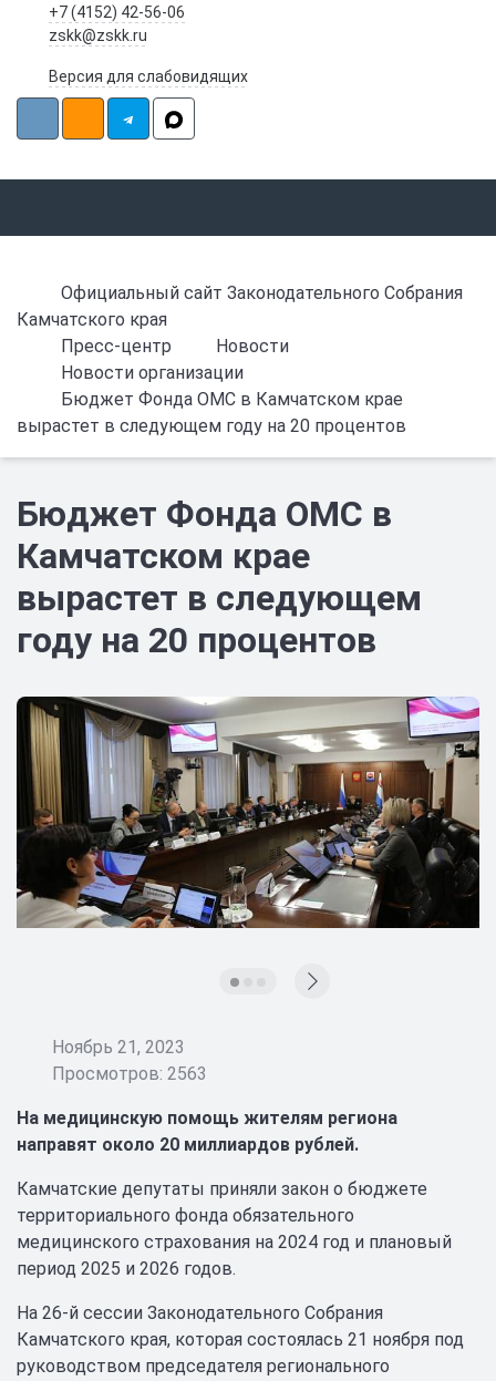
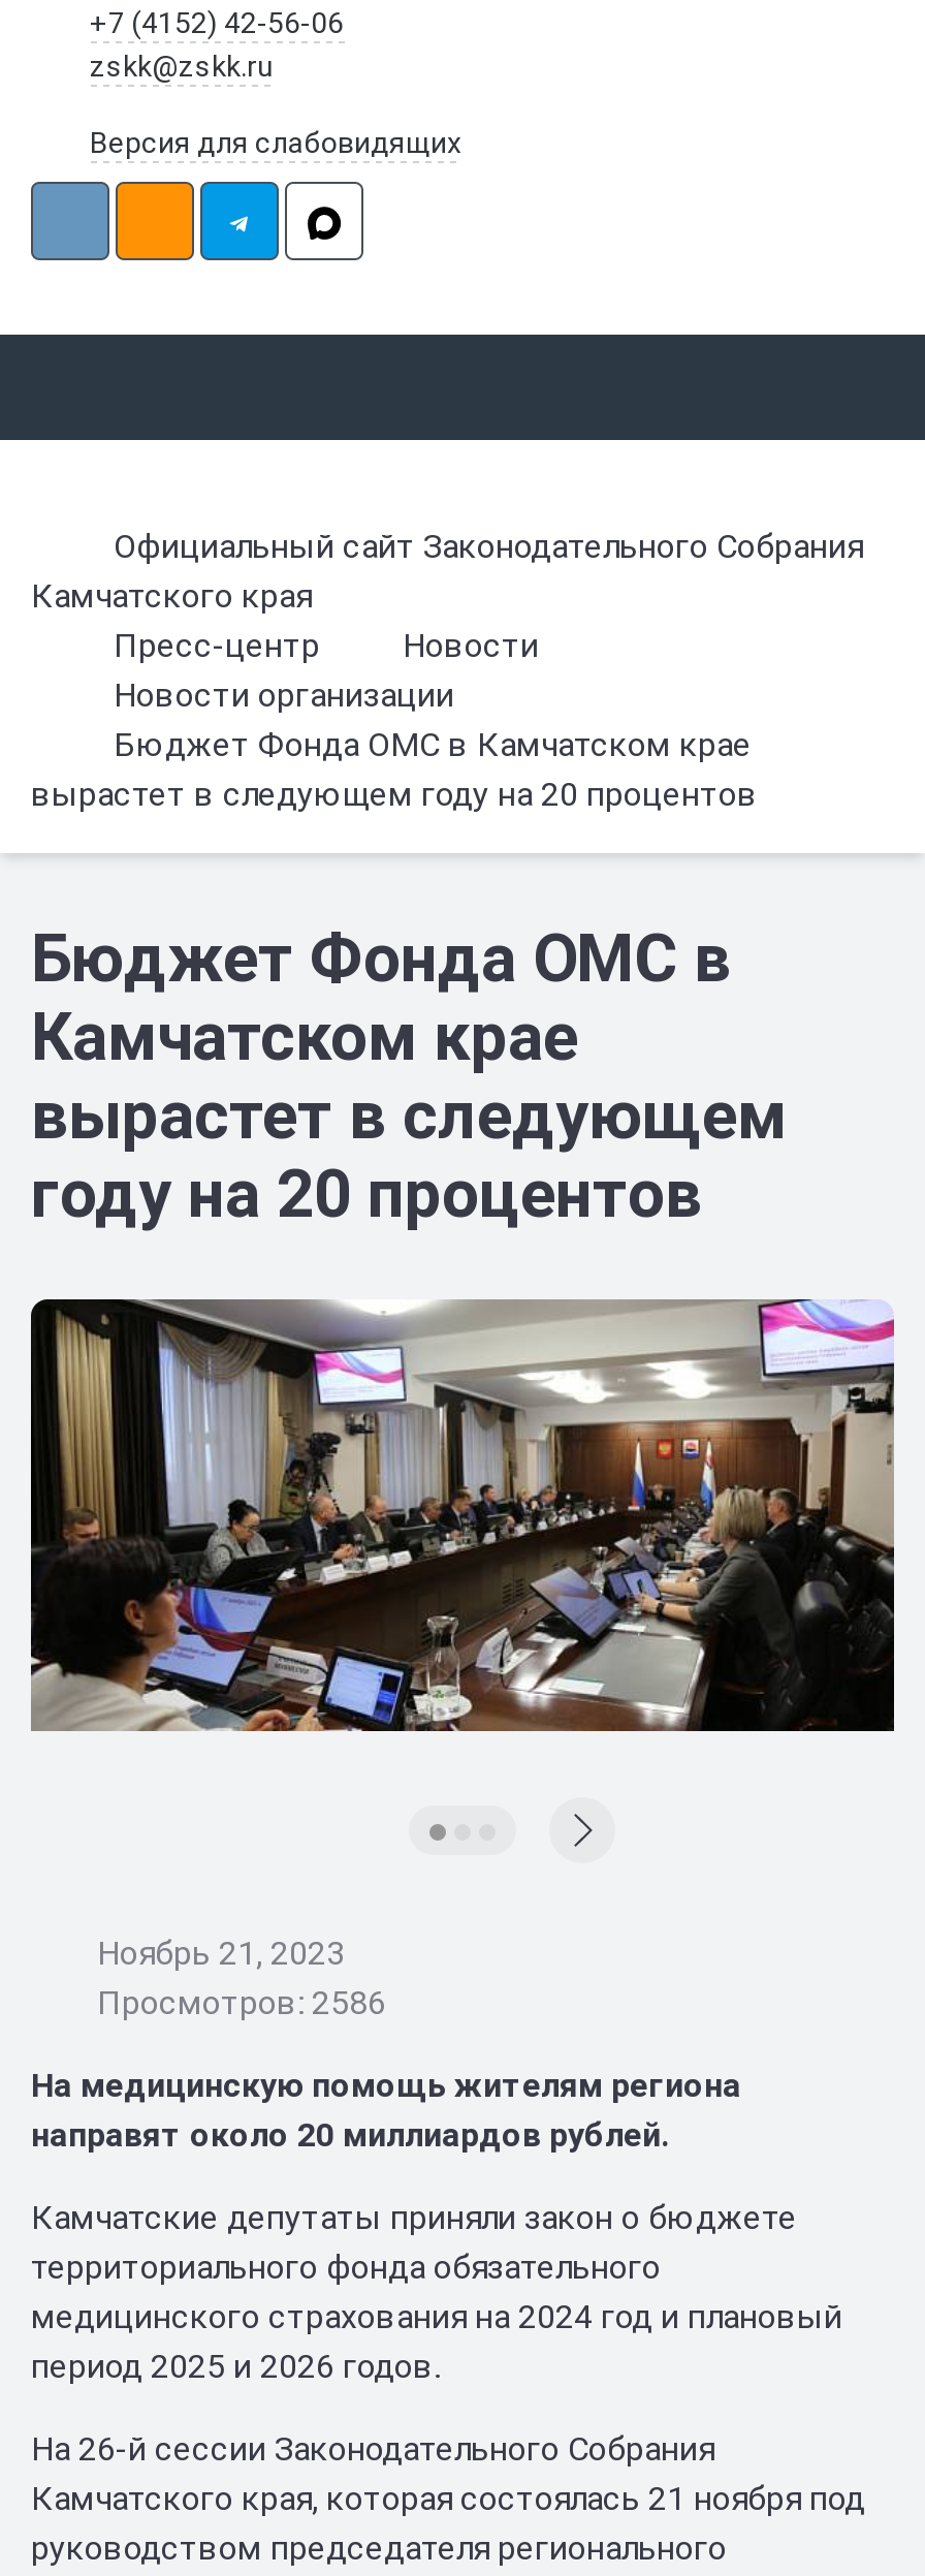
- Просмотров: 2563
+ Просмотров: 2586
